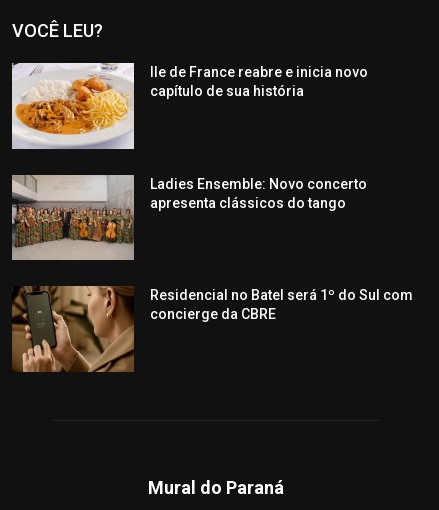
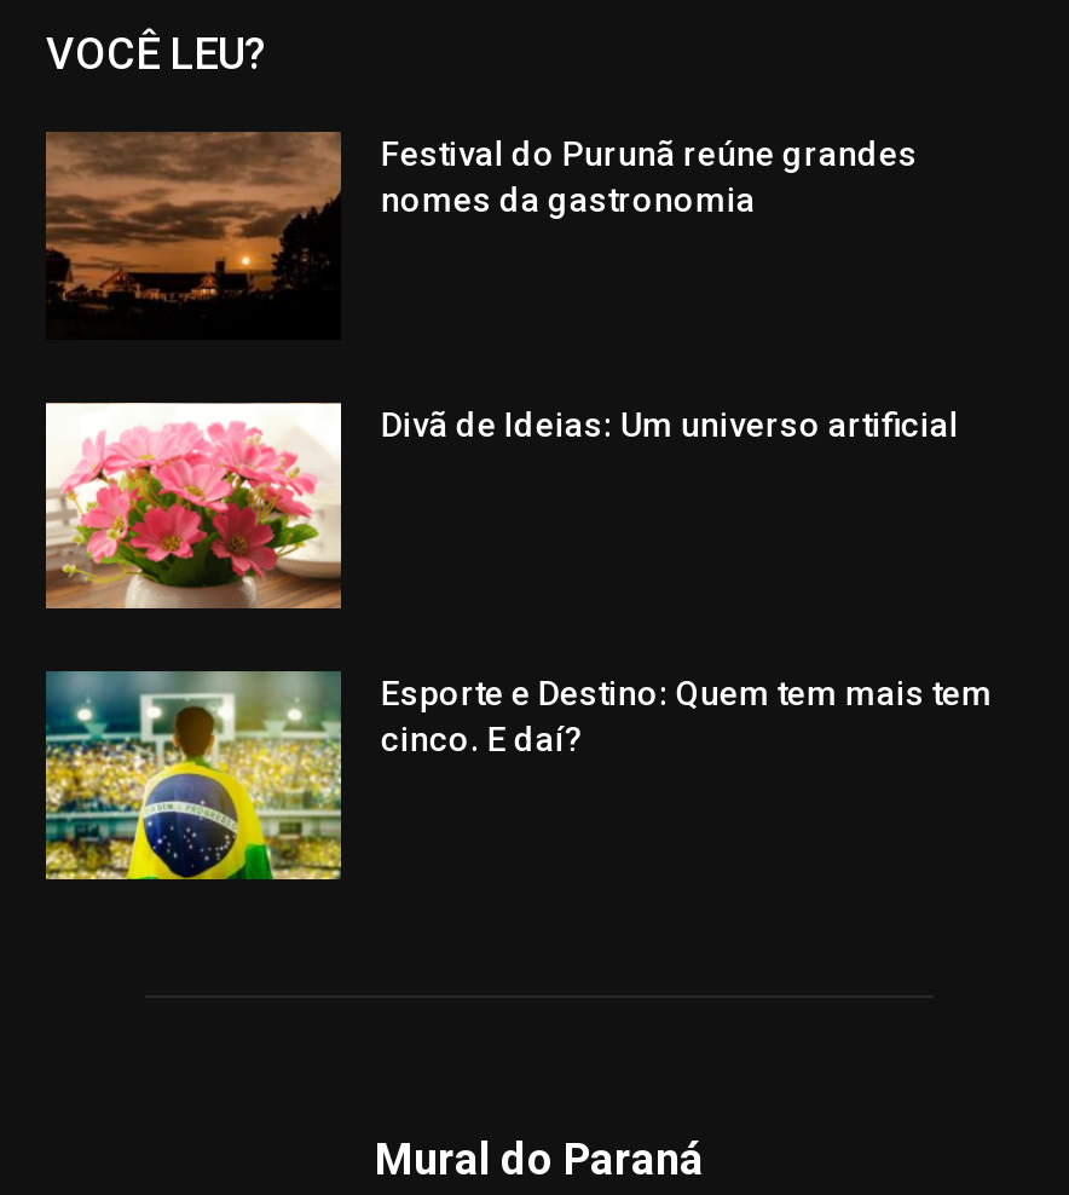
- [image]
- Ile de France reabre e inicia novo
- capítulo de sua história
+ [image]
+ Festival do Purunã reúne grandes
+ nomes da gastronomia

- [image]
- Ladies Ensemble: Novo concerto
- apresenta clássicos do tango
+ [image]
+ Divã de Ideias: Um universo artificial

- [image]
- Residencial no Batel será 1º do Sul com
- concierge da CBRE
+ [image]
+ Esporte e Destino: Quem tem mais tem
+ cinco. E daí?
